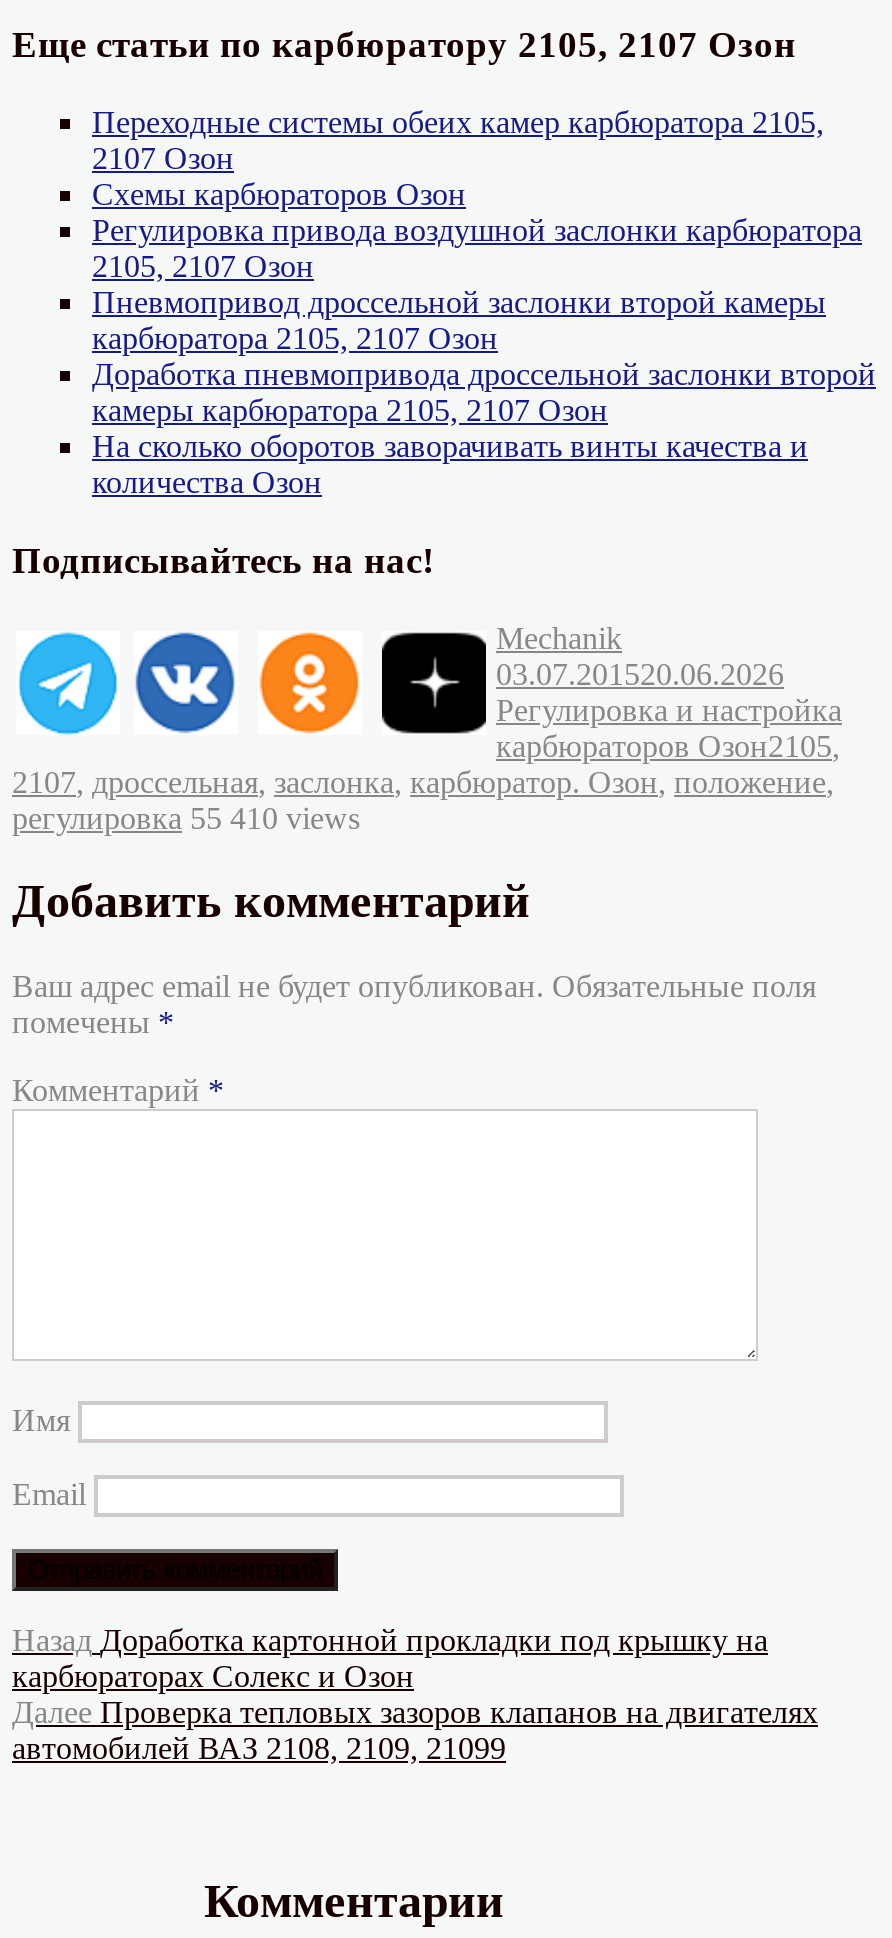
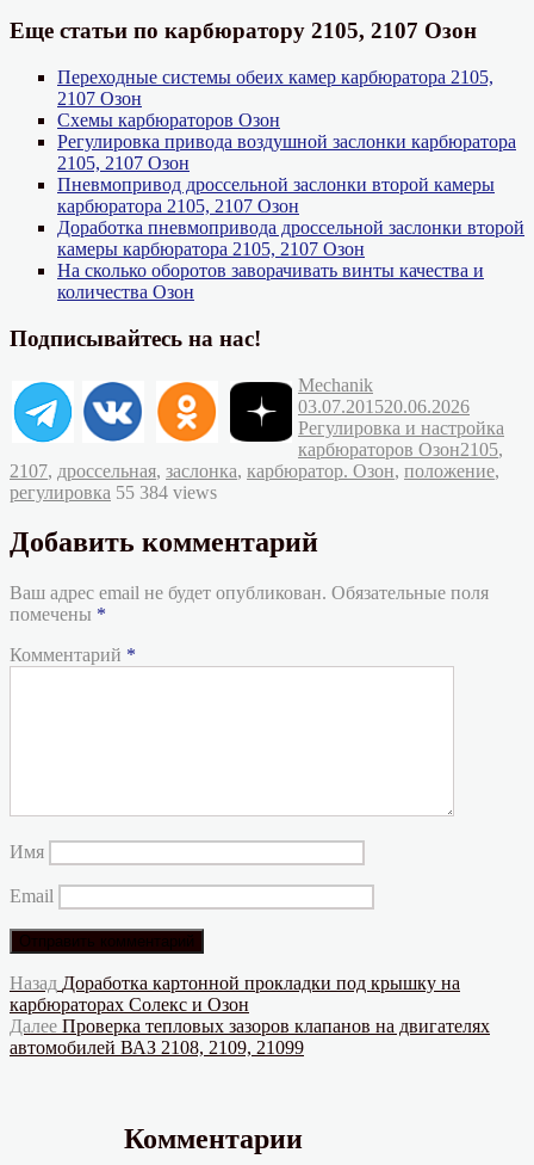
- регулировка 55 410 views
+ регулировка 55 384 views
